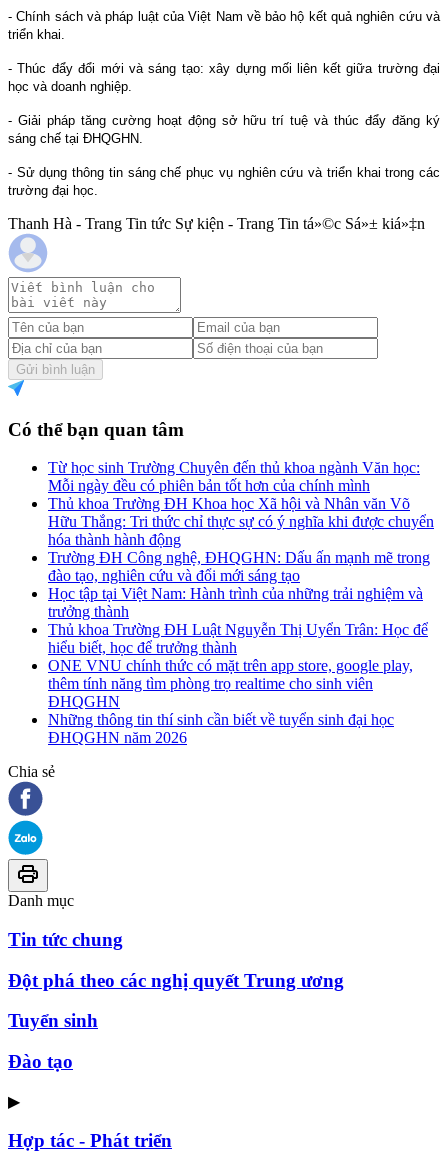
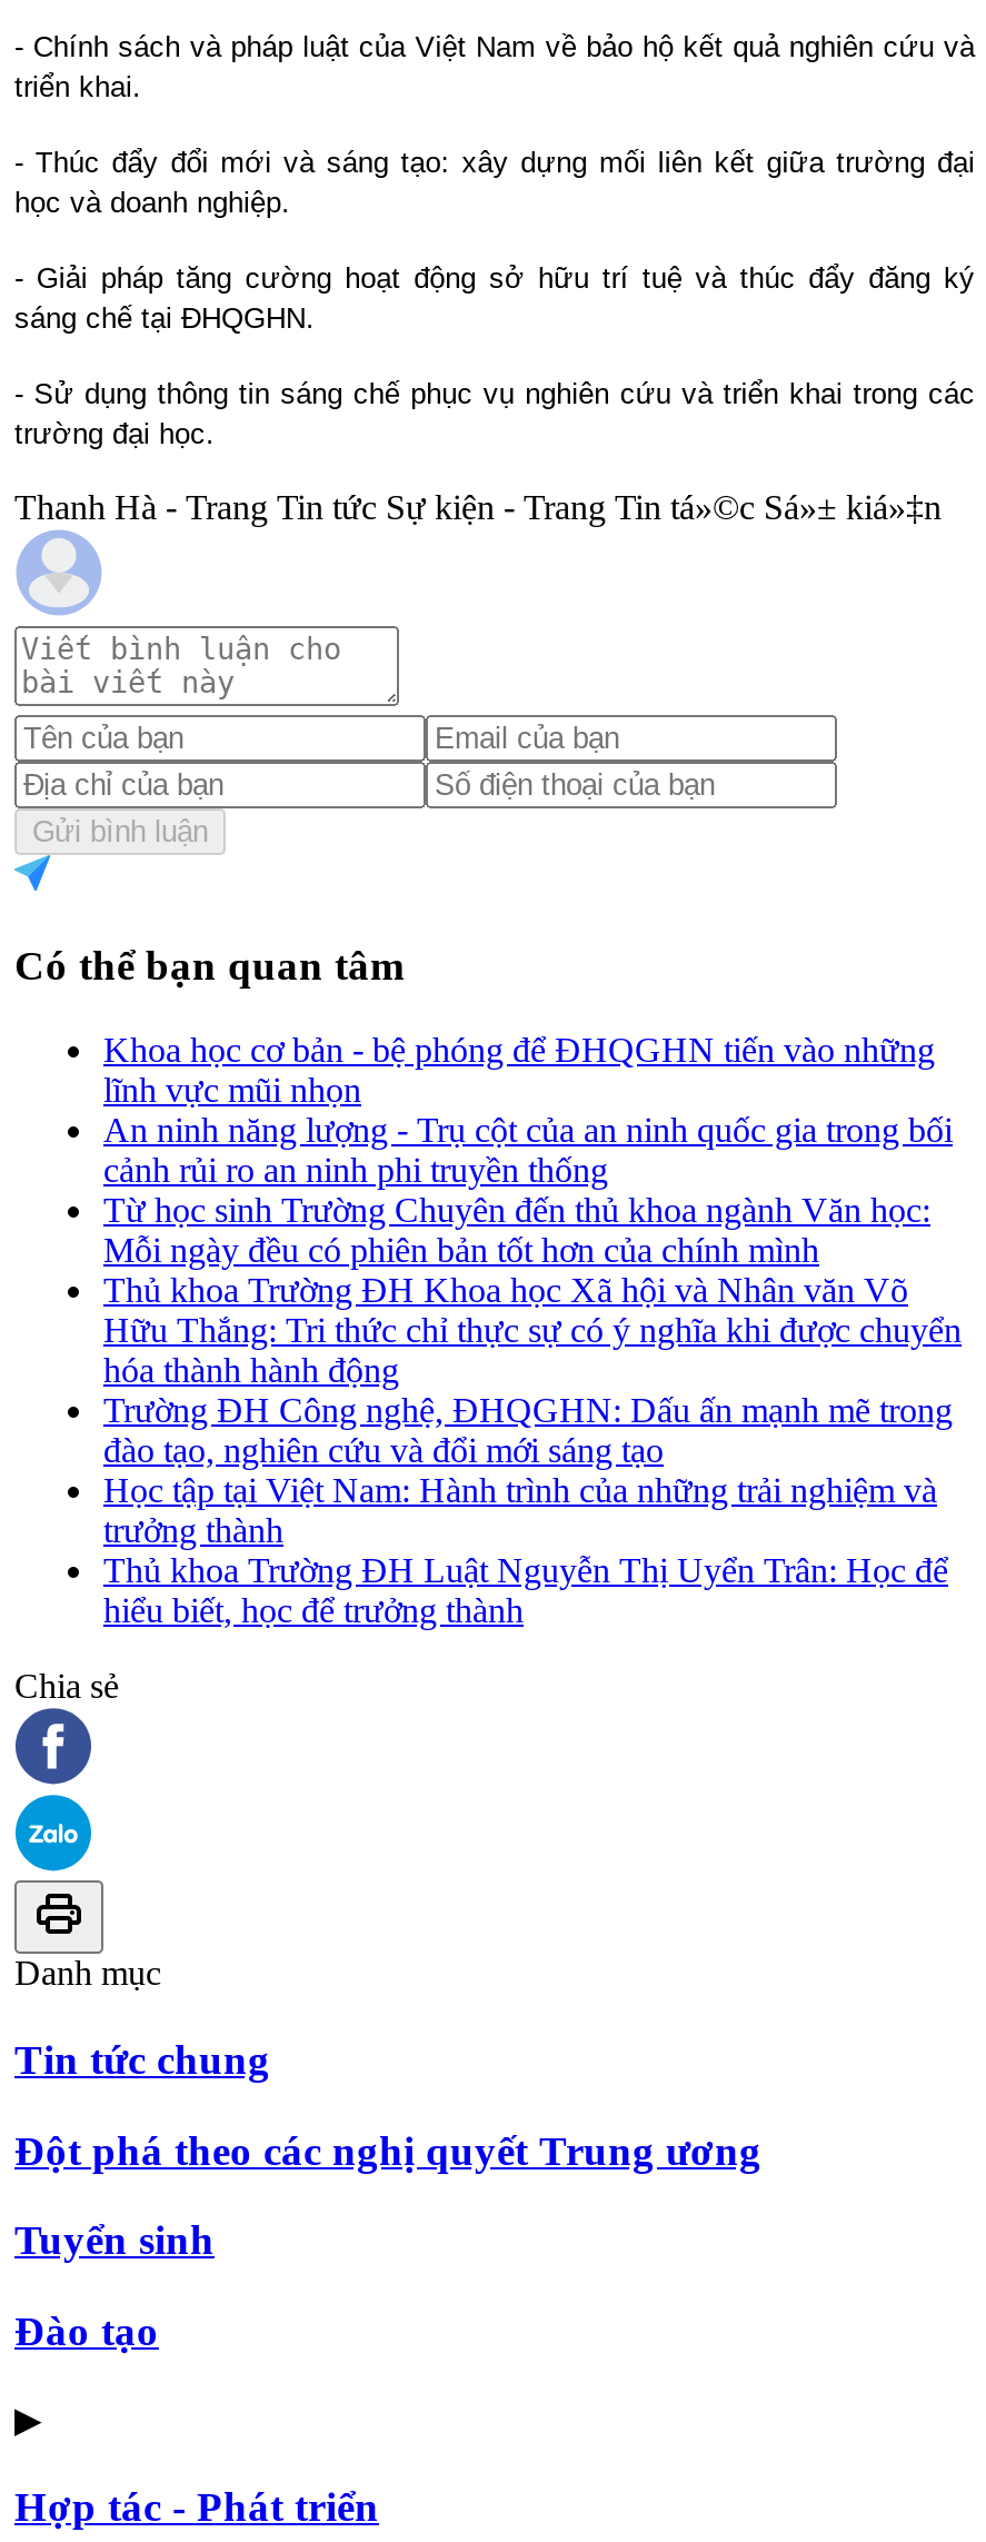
+ Khoa học cơ bản - bệ phóng để ĐHQGHN tiến vào những
+ lĩnh vực mũi nhọn
+ An ninh năng lượng - Trụ cột của an ninh quốc gia trong bối
+ cảnh rủi ro an ninh phi truyền thống

moved down: Từ học sinh Trường Chuyên đến thủ khoa ngành Văn học: | Mỗi ngày đều có phiên bản tốt hơn của chính mình | Thủ khoa Trường ĐH Khoa học Xã hội và Nhân văn Võ | ... | Thủ khoa Trường ĐH Luật Nguyễn Thị Uyển Trân: Học để | hiểu biết, học để trưởng thành

- ONE VNU chính thức có mặt trên app store, google play,
- thêm tính năng tìm phòng trọ realtime cho sinh viên
- ĐHQGHN
- Những thông tin thí sinh cần biết về tuyển sinh đại học
- ĐHQGHN năm 2026
